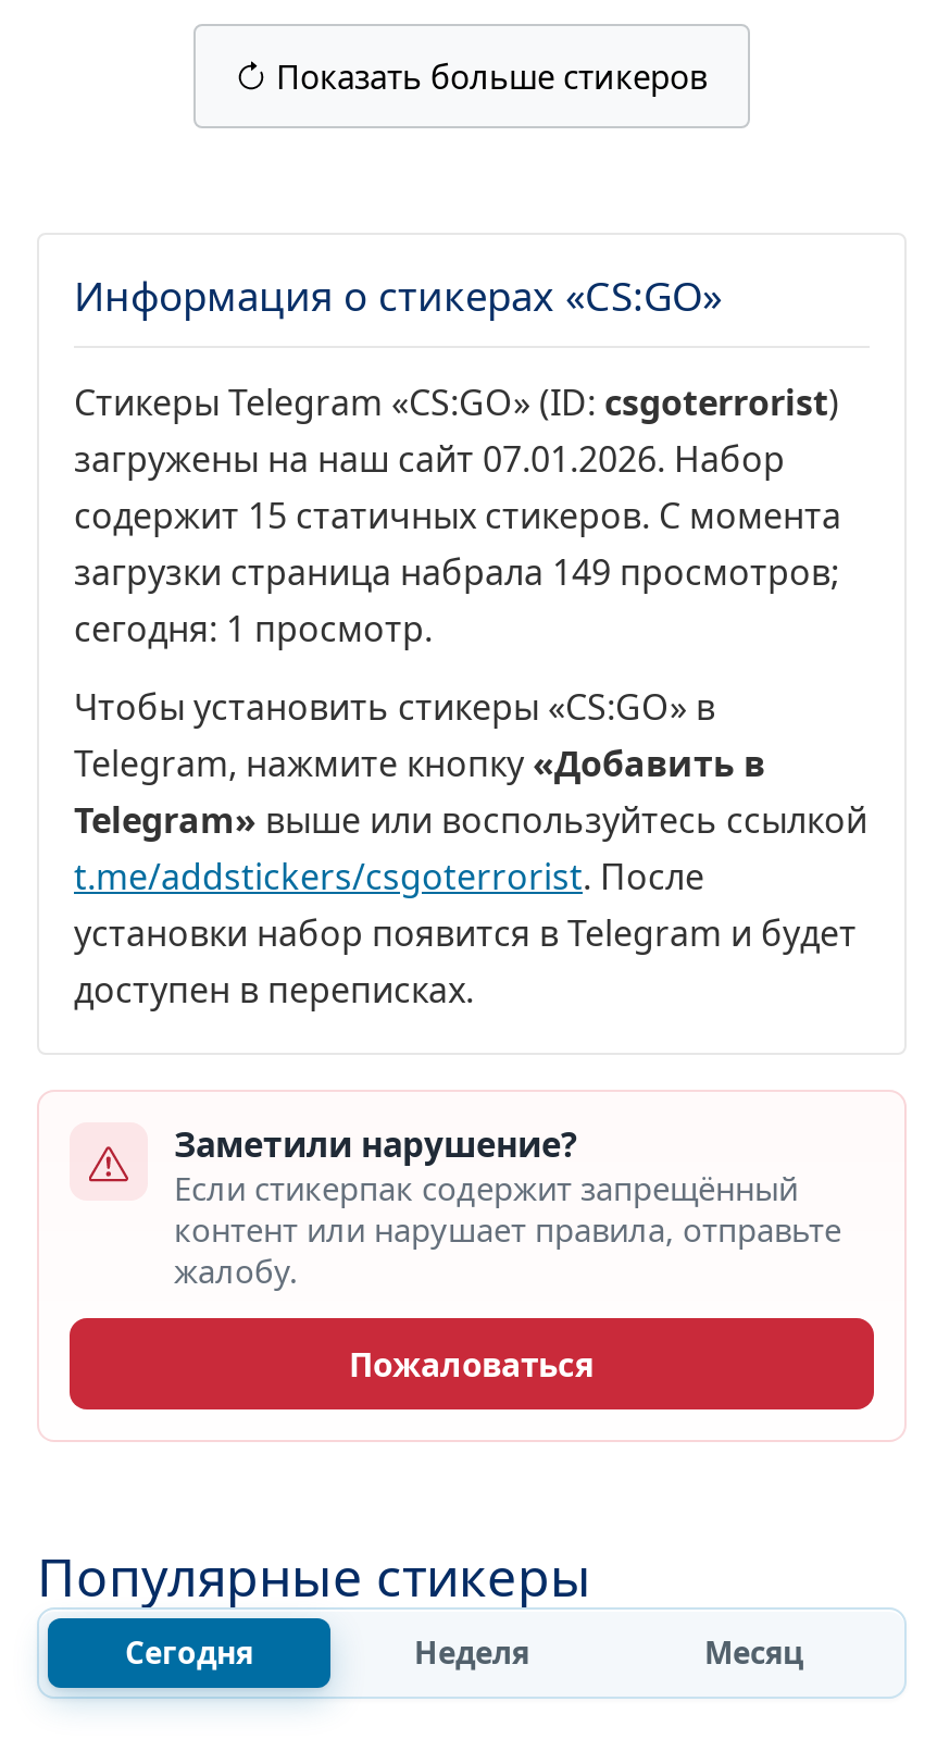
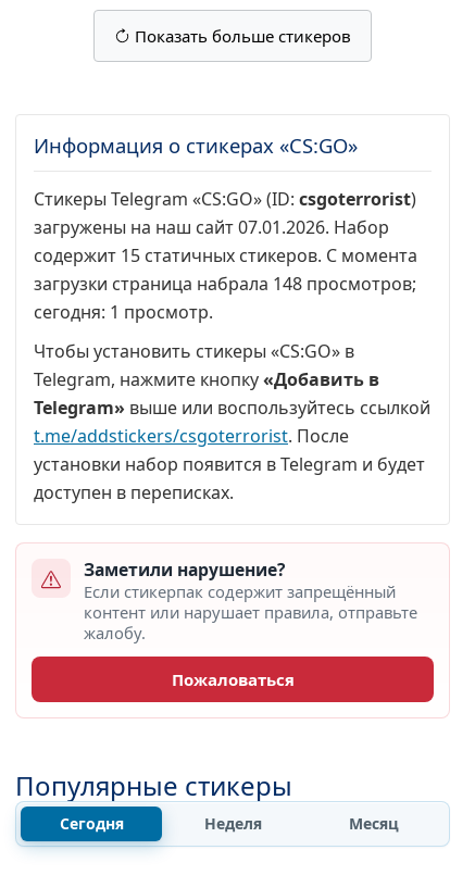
- загрузки страница набрала 149 просмотров;
+ загрузки страница набрала 148 просмотров;
